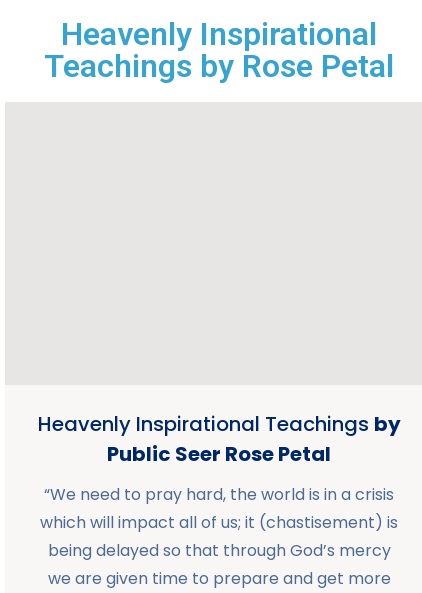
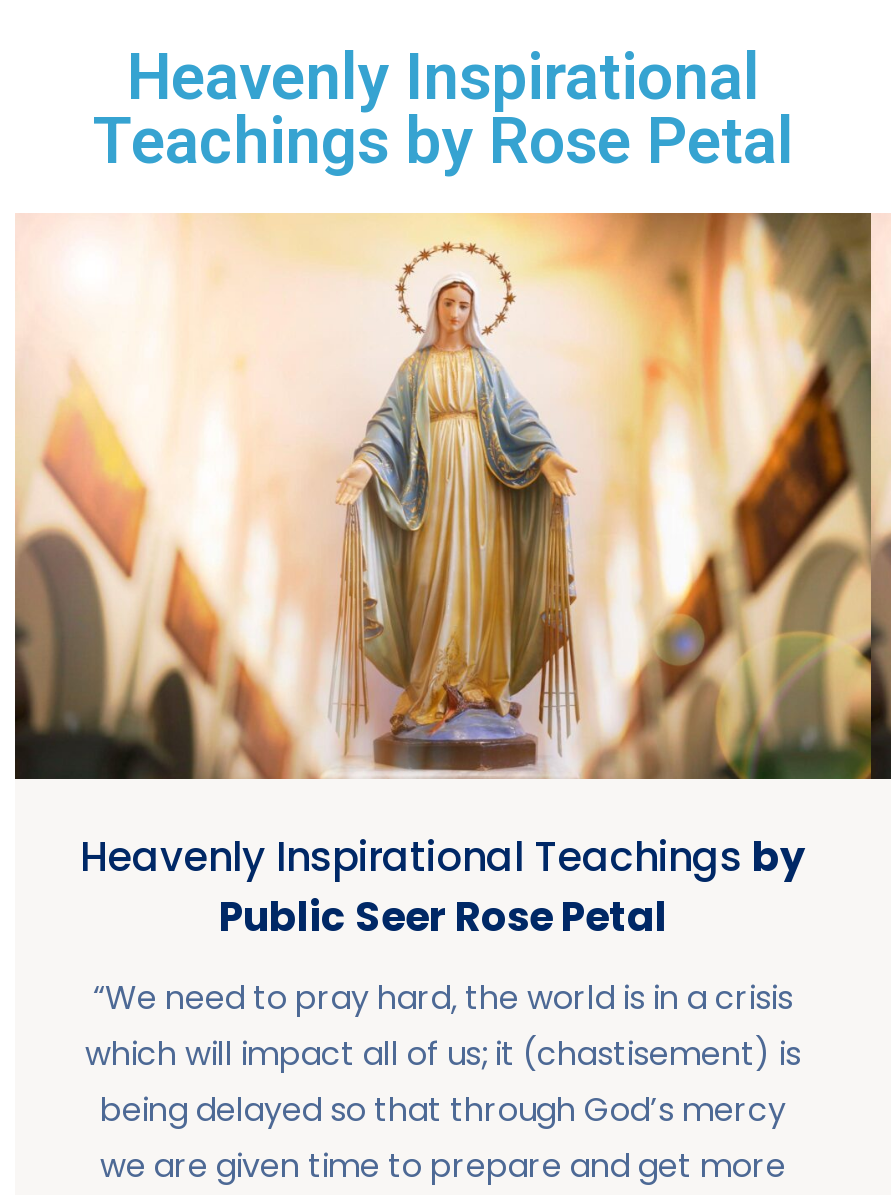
+ [image]
